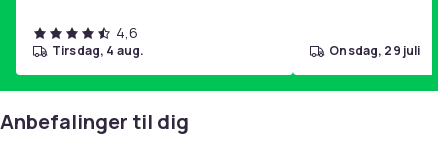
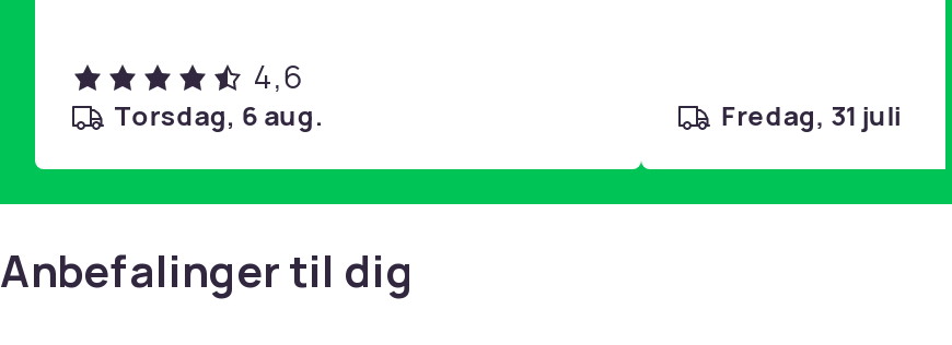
- tirsdag, 4 aug.
+ torsdag, 6 aug.

- onsdag, 29 juli
+ fredag, 31 juli
